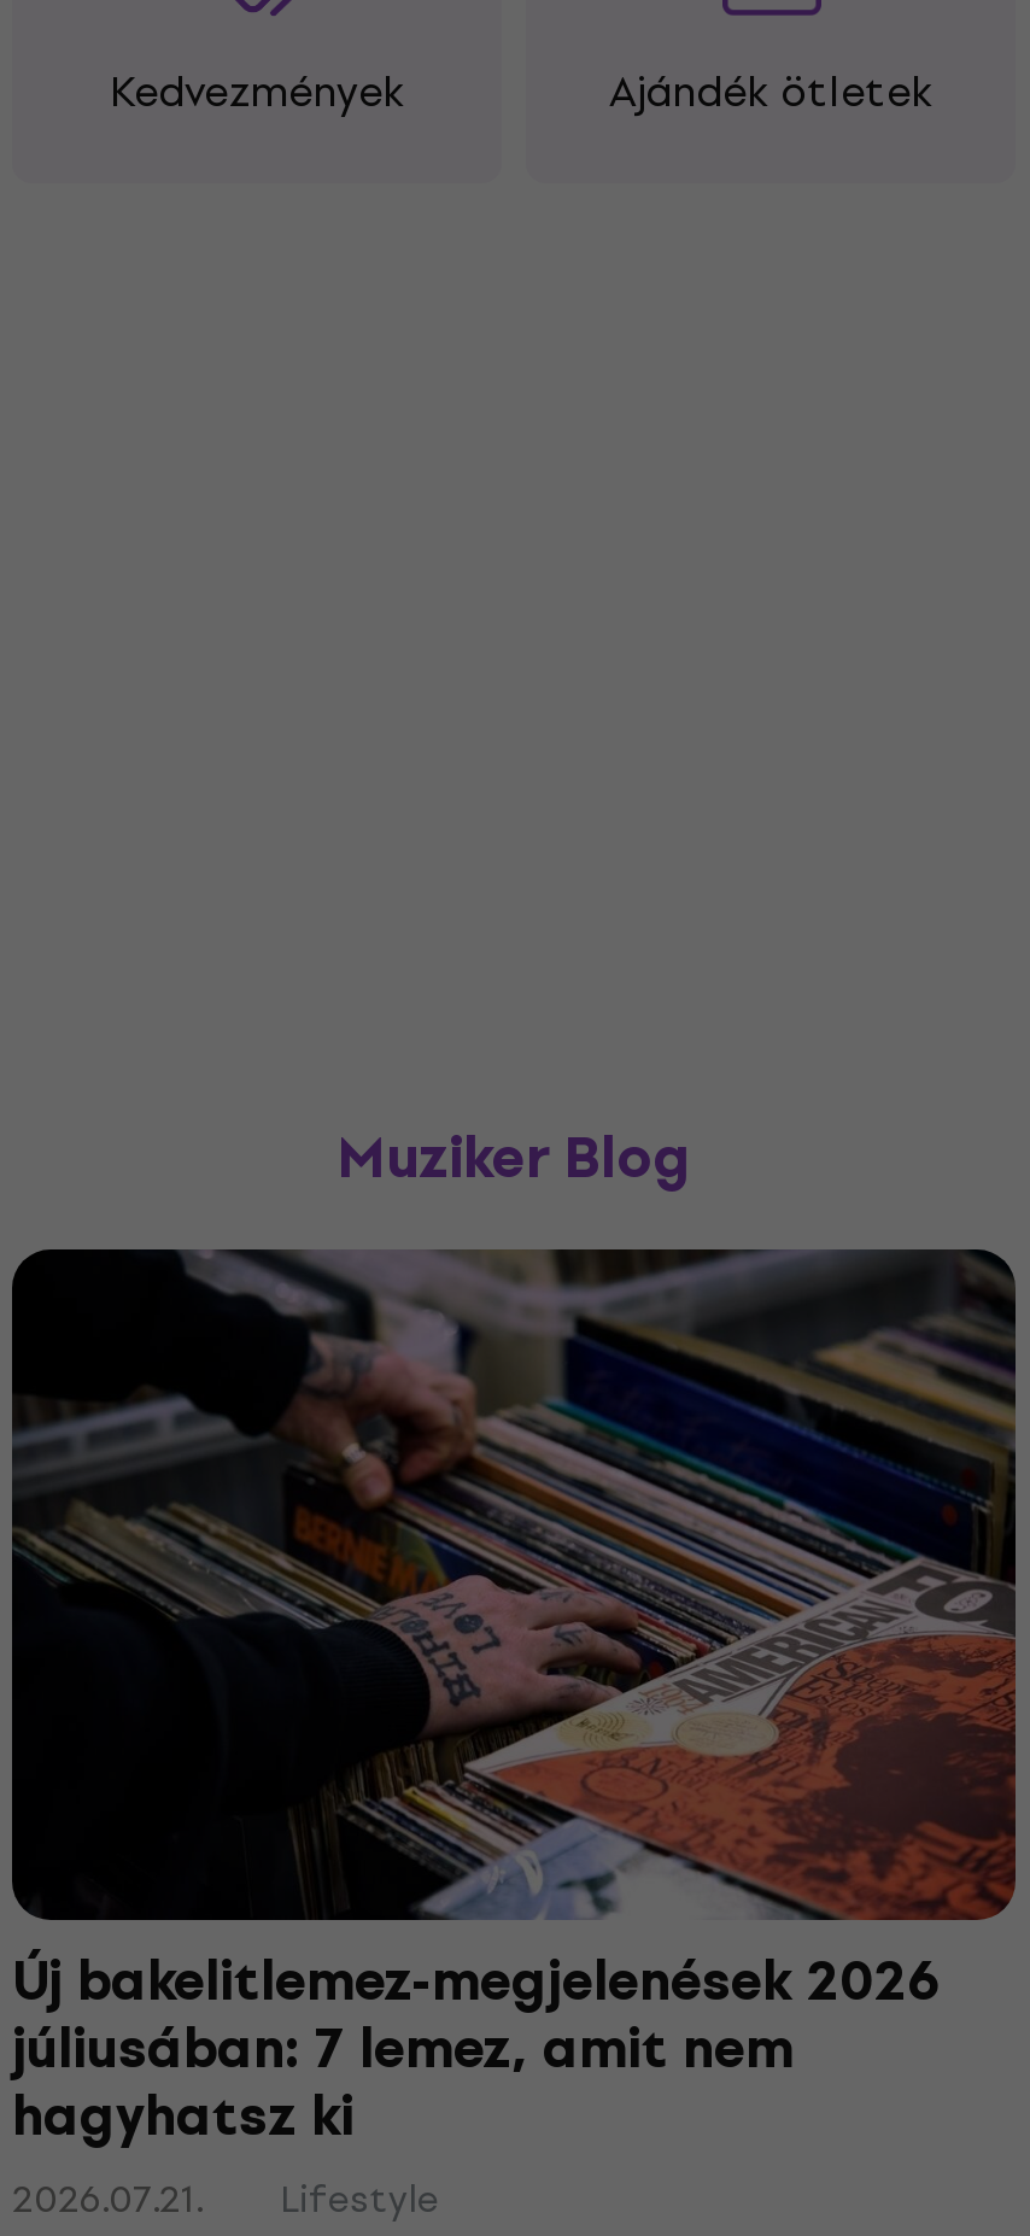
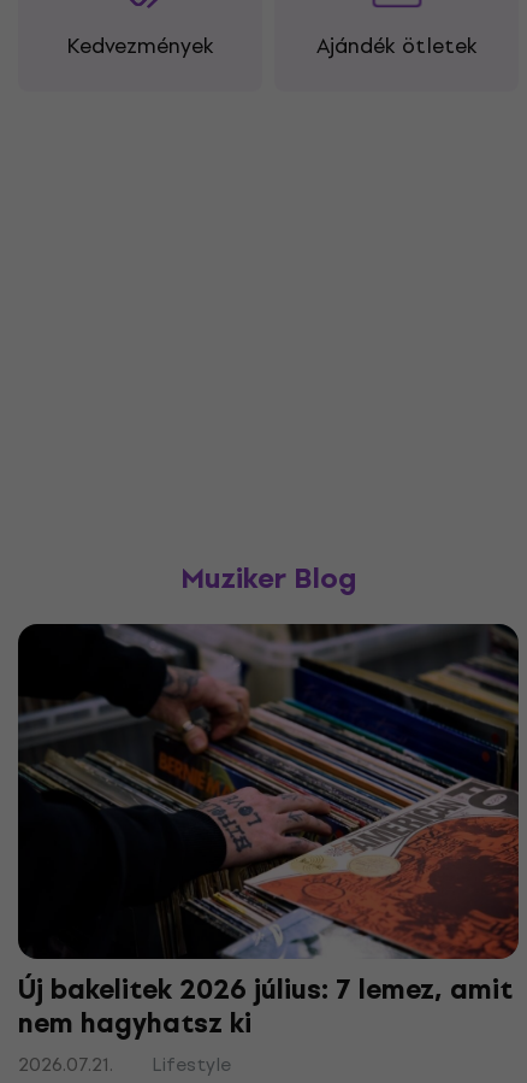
- Új bakelitlemez-megjelenések 2026
- júliusában: 7 lemez, amit nem
- hagyhatsz ki
+ Új bakelitek 2026 július: 7 lemez, amit
+ nem hagyhatsz ki
